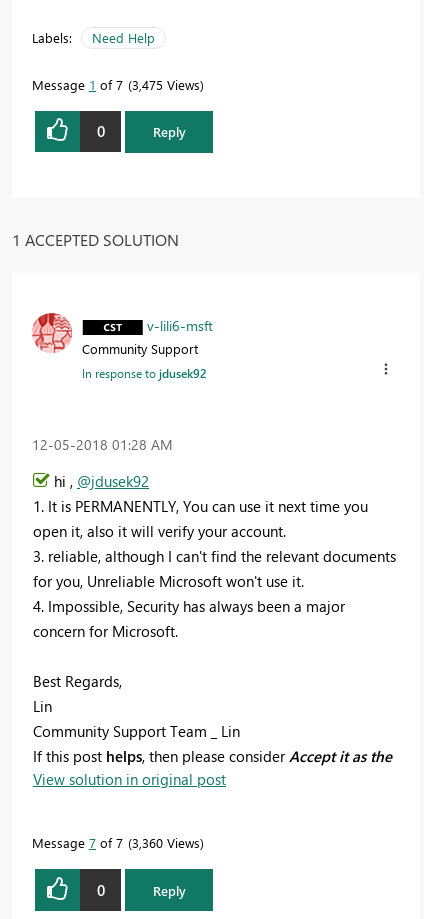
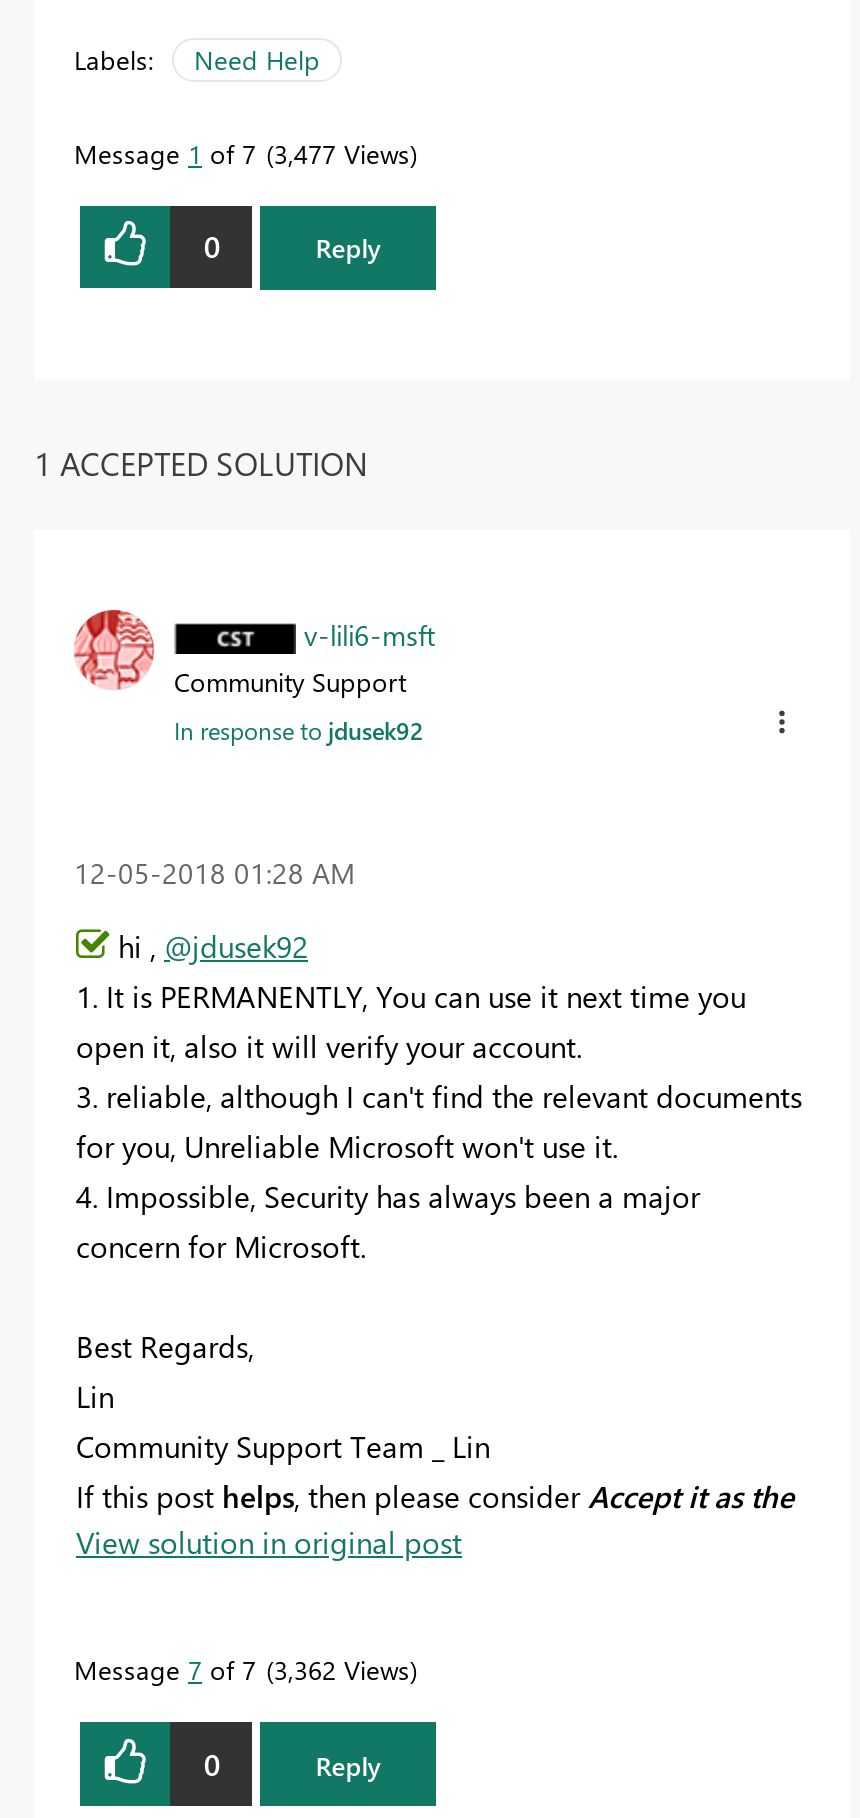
- Message 1 of 7 3,475 Views
+ Message 1 of 7 3,477 Views

- Message 7 of 7 3,360 Views
+ Message 7 of 7 3,362 Views
